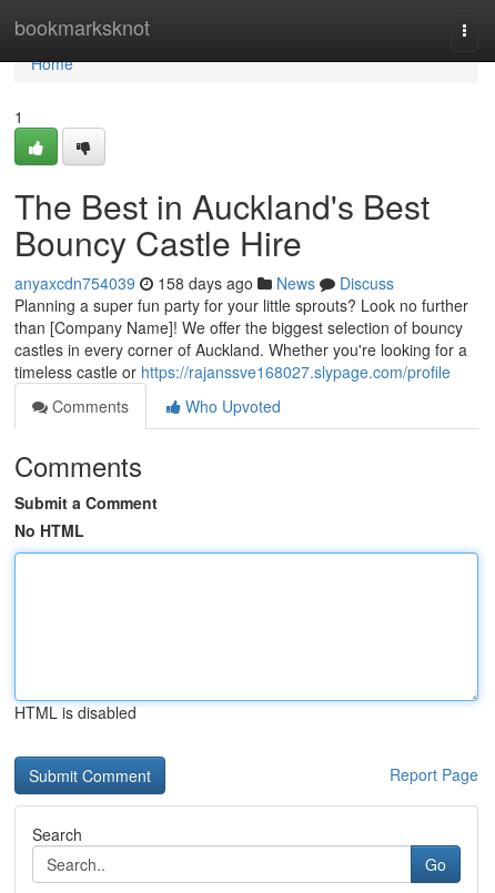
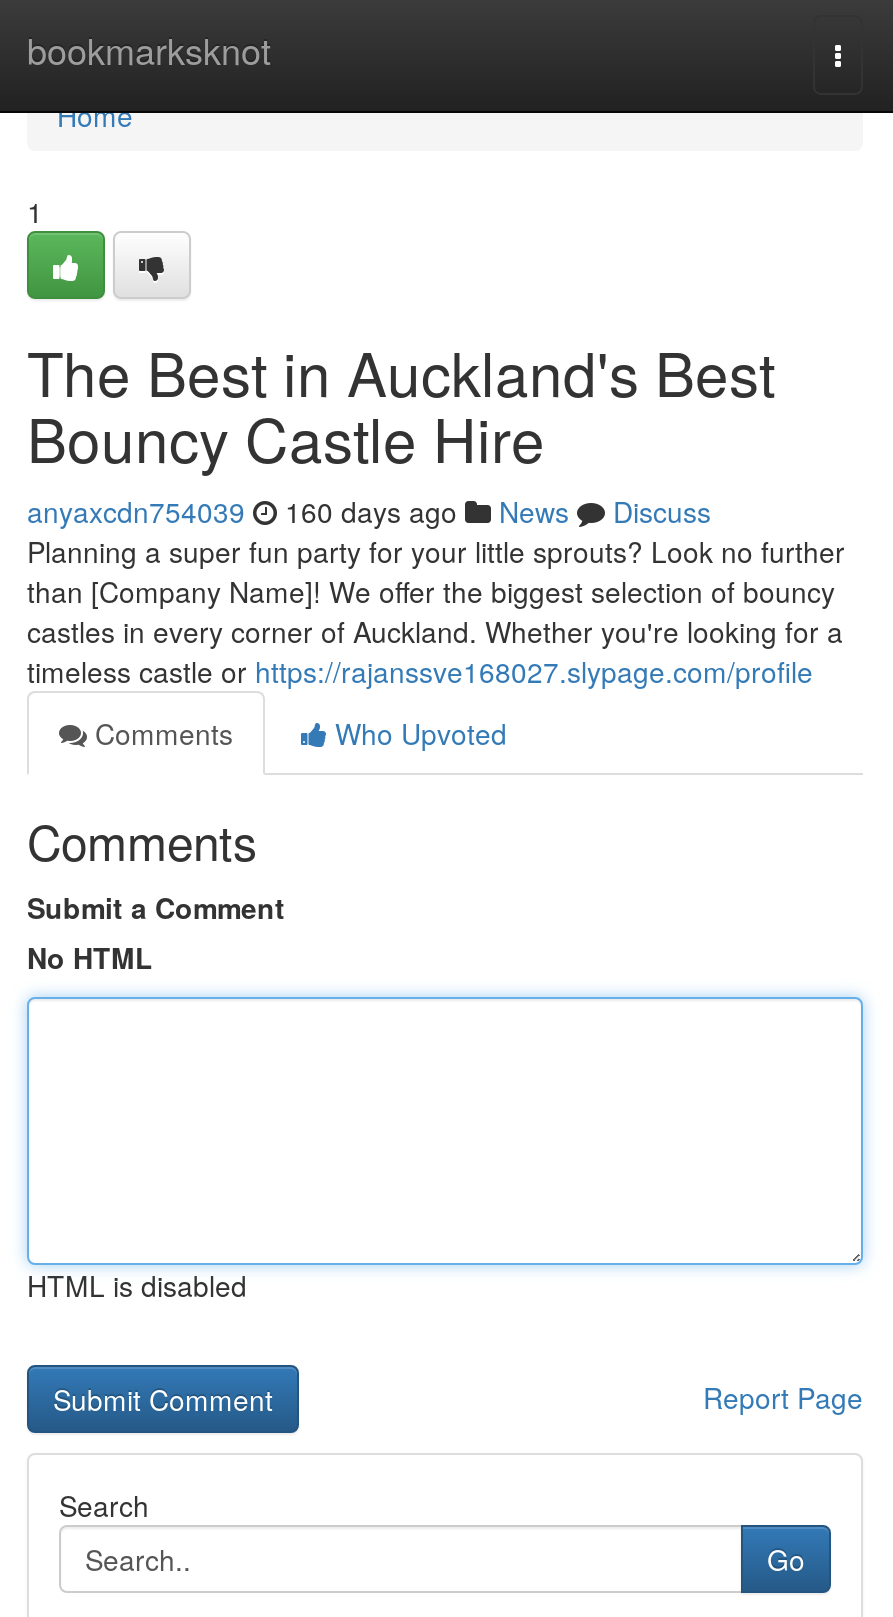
- anyaxcdn754039 158 days ago News Discuss
+ anyaxcdn754039 160 days ago News Discuss
